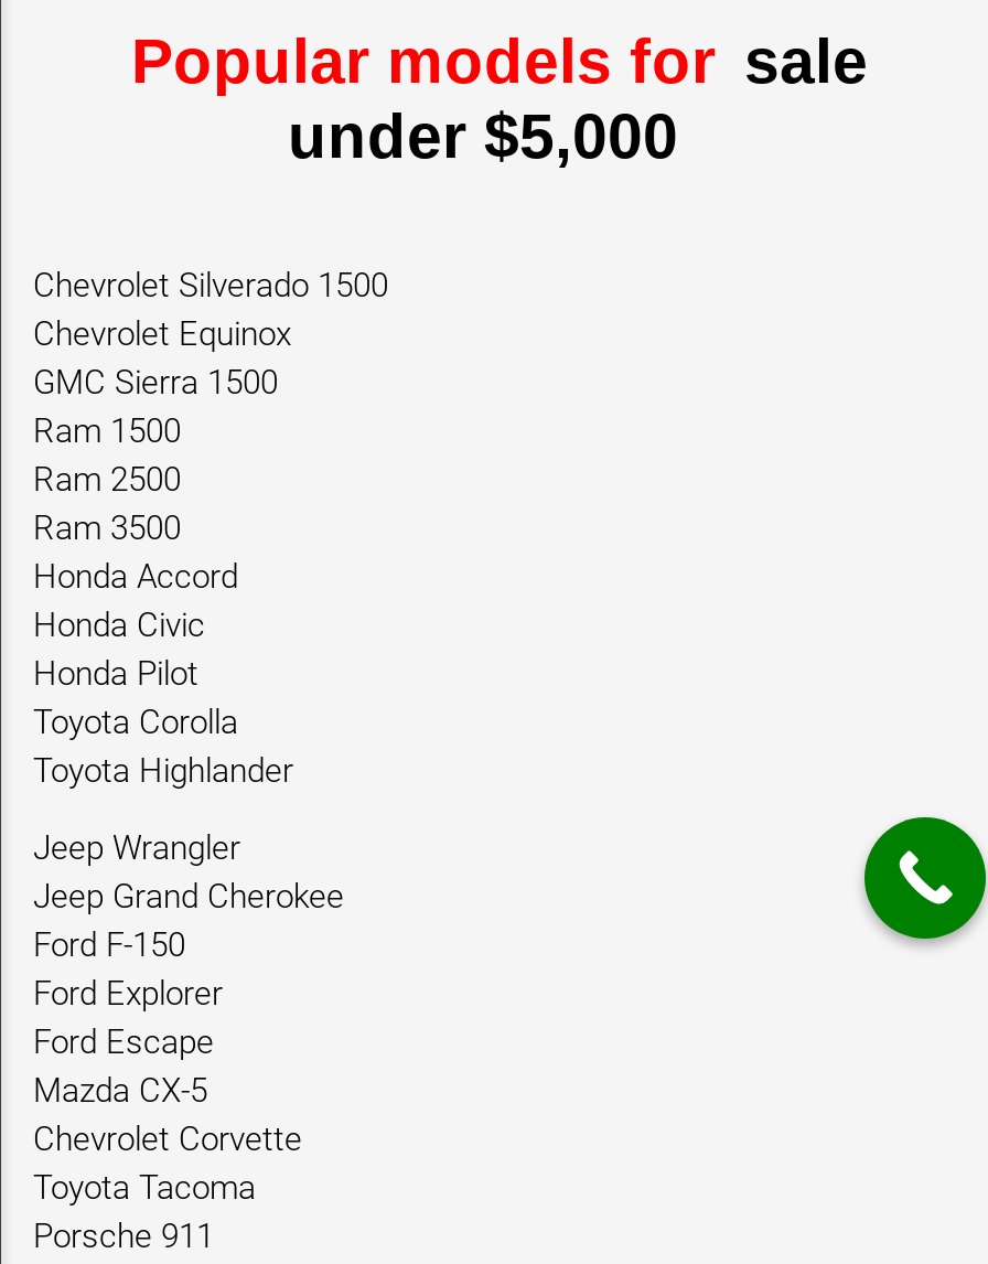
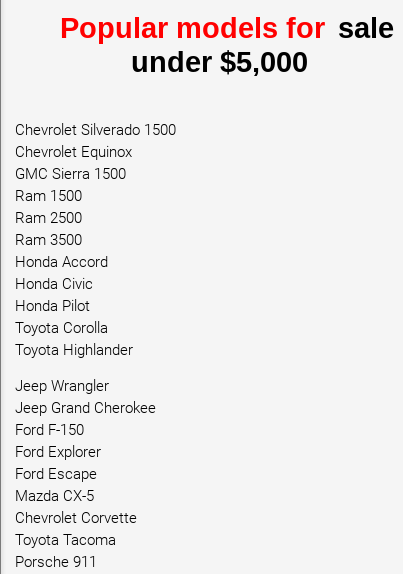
- [image]
